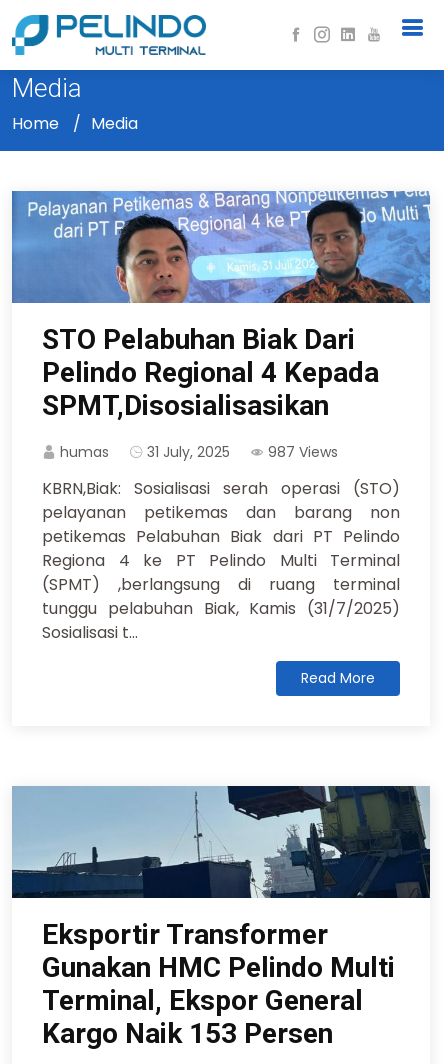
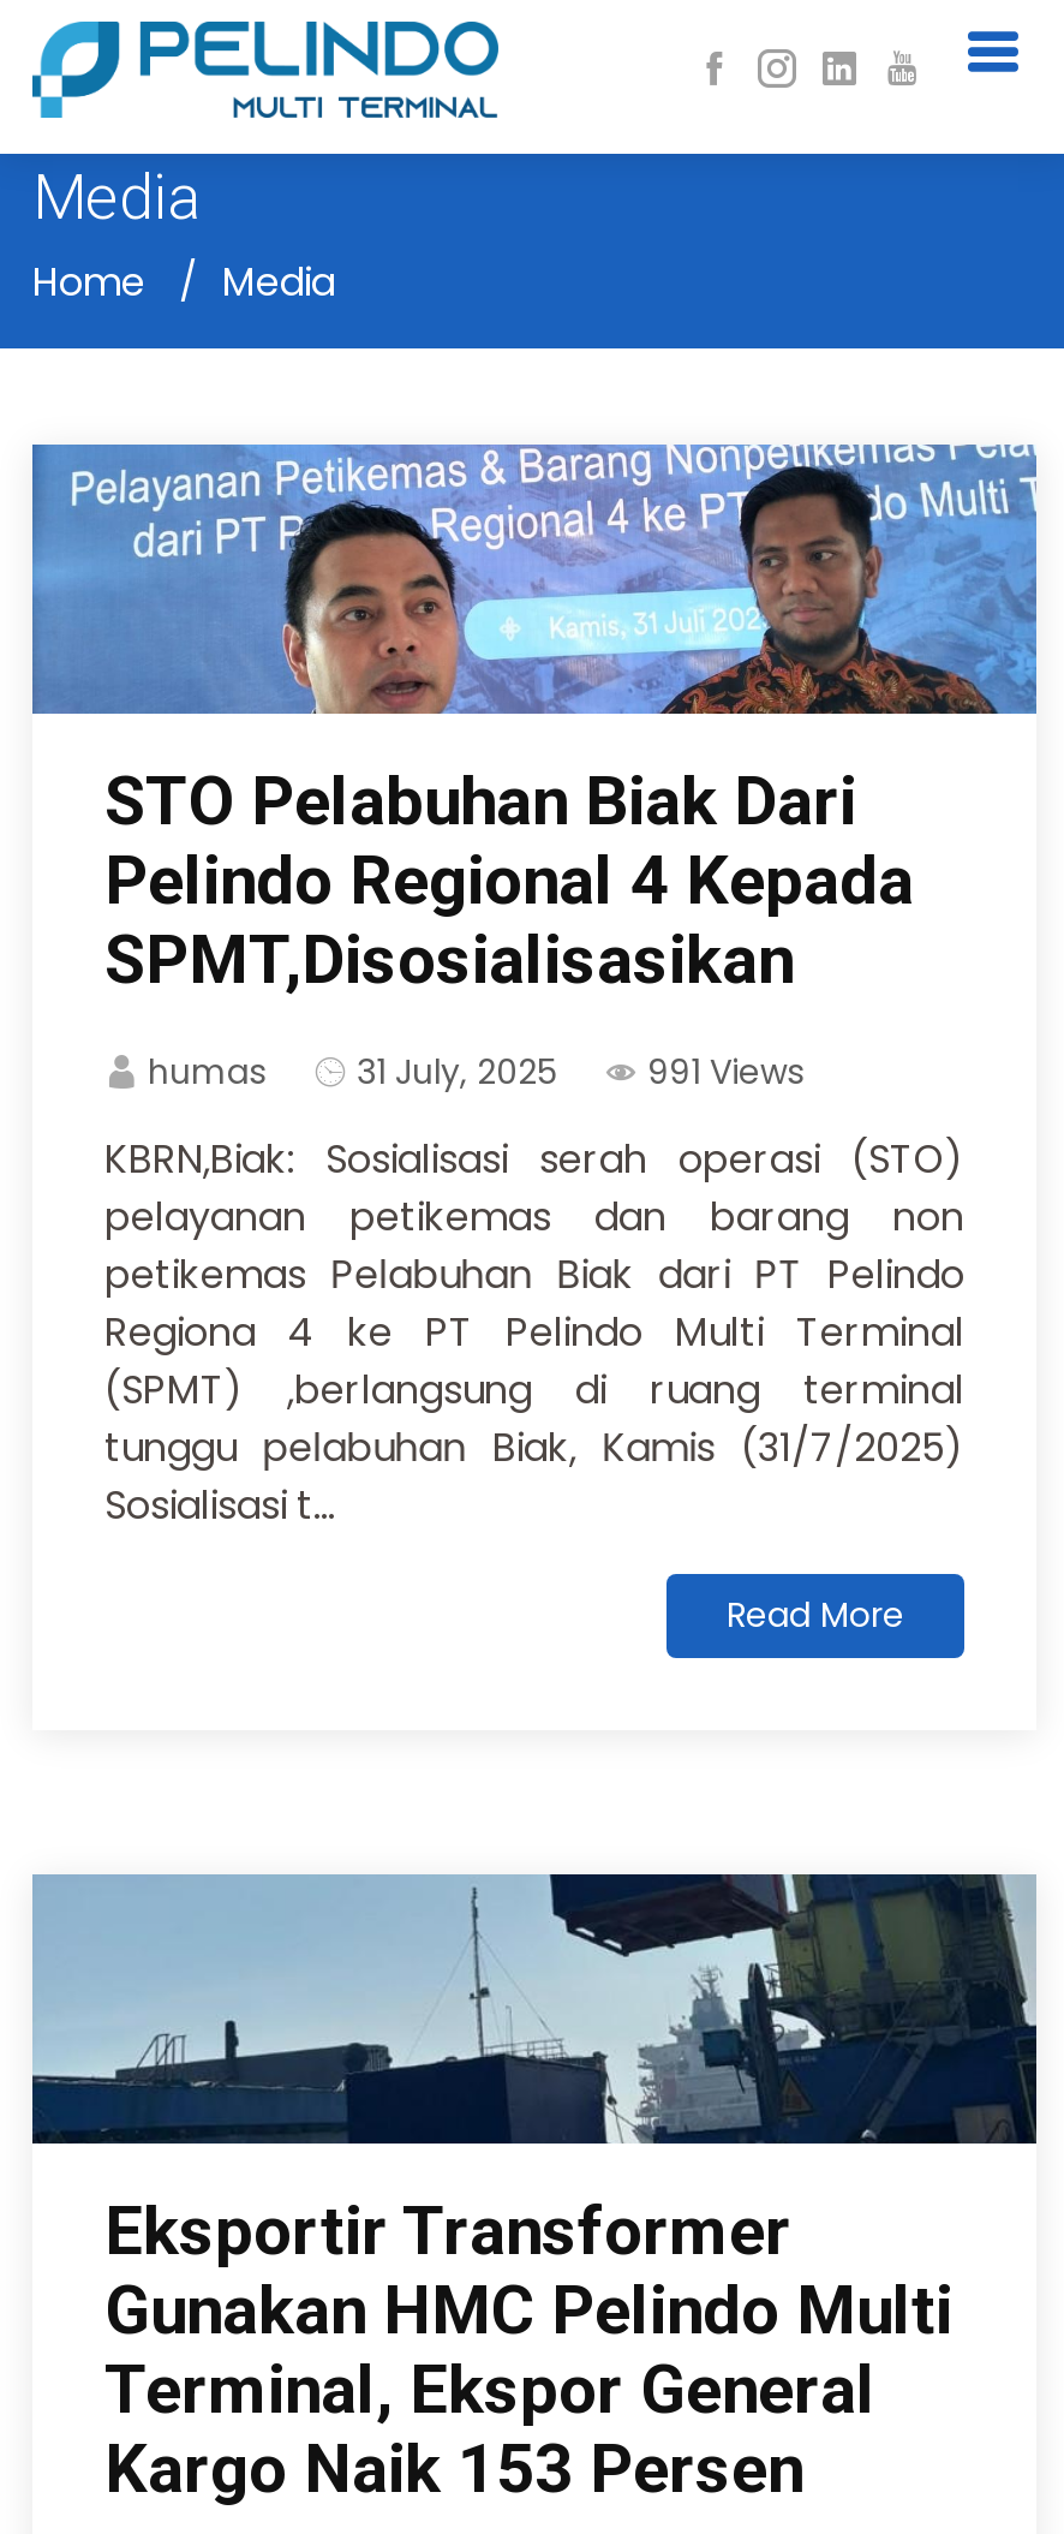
- humas 31 July, 2025 987 Views
+ humas 31 July, 2025 991 Views
